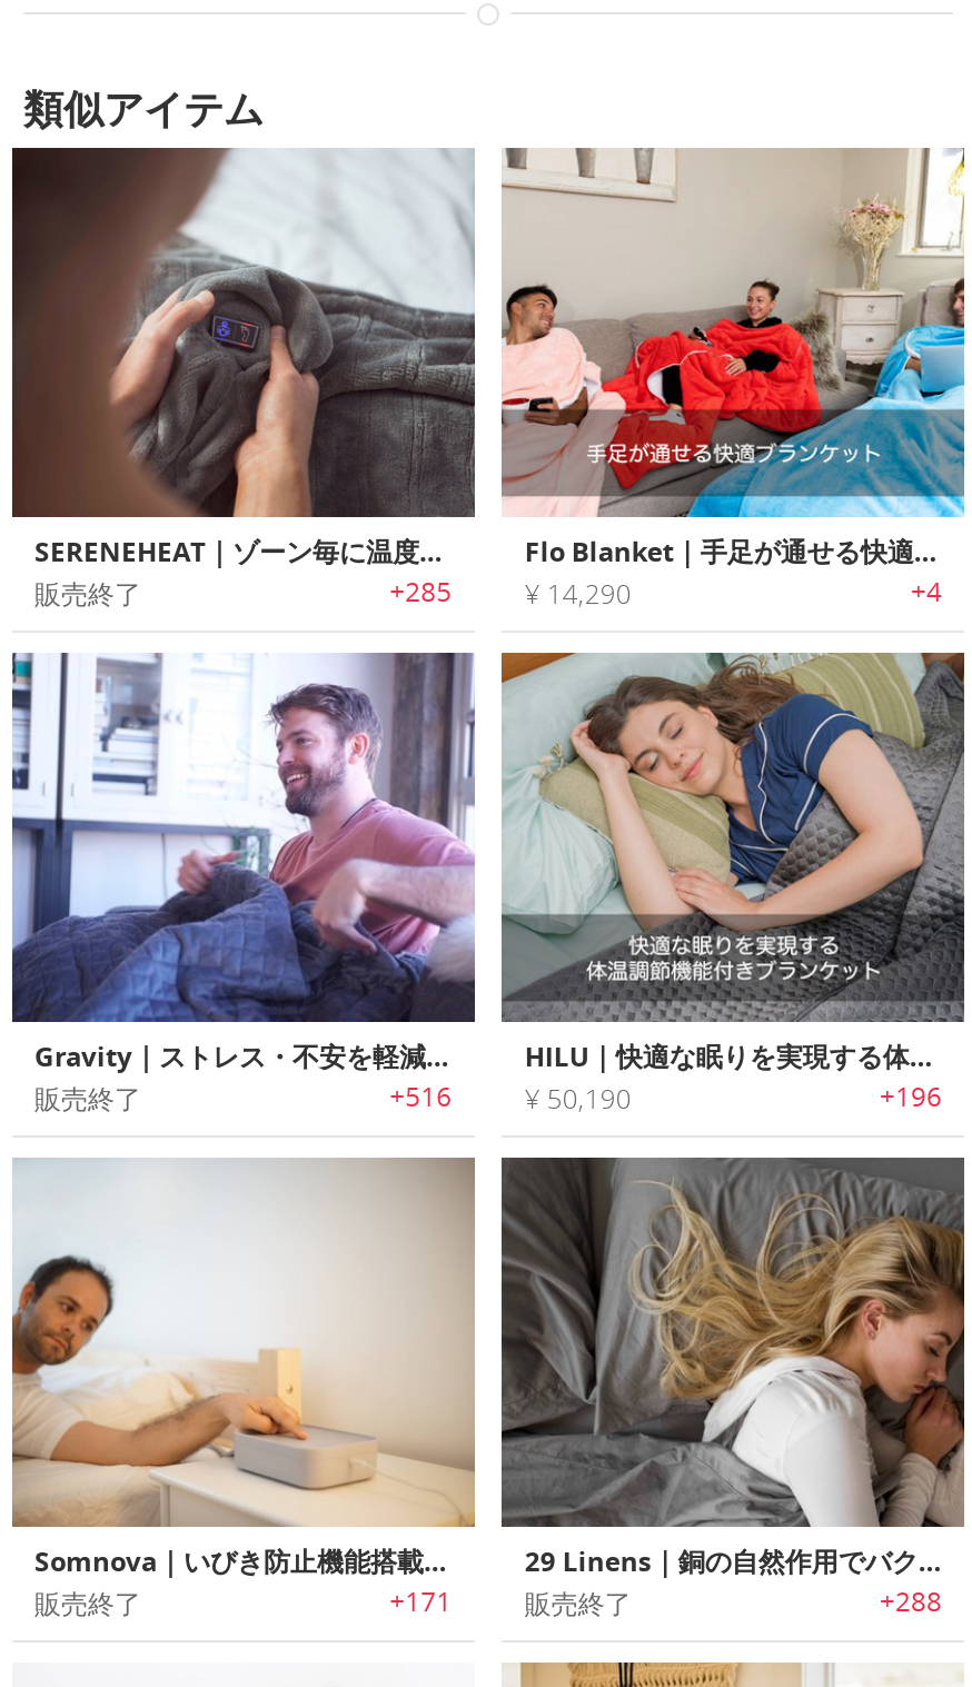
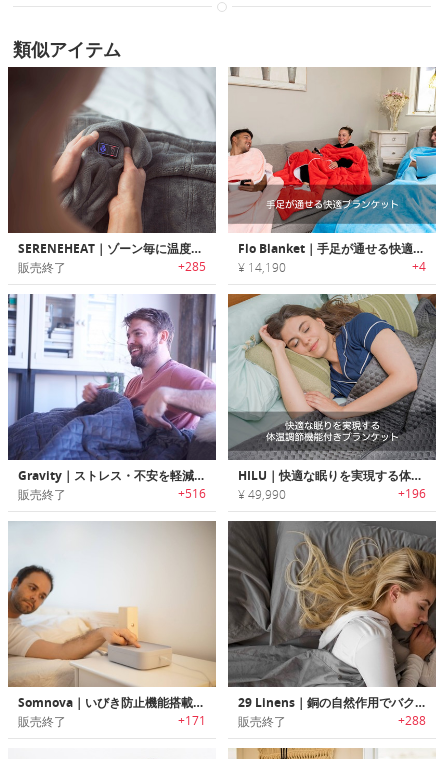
- ¥ 14,290
+ ¥ 14,190

- ¥ 50,190
+ ¥ 49,990
